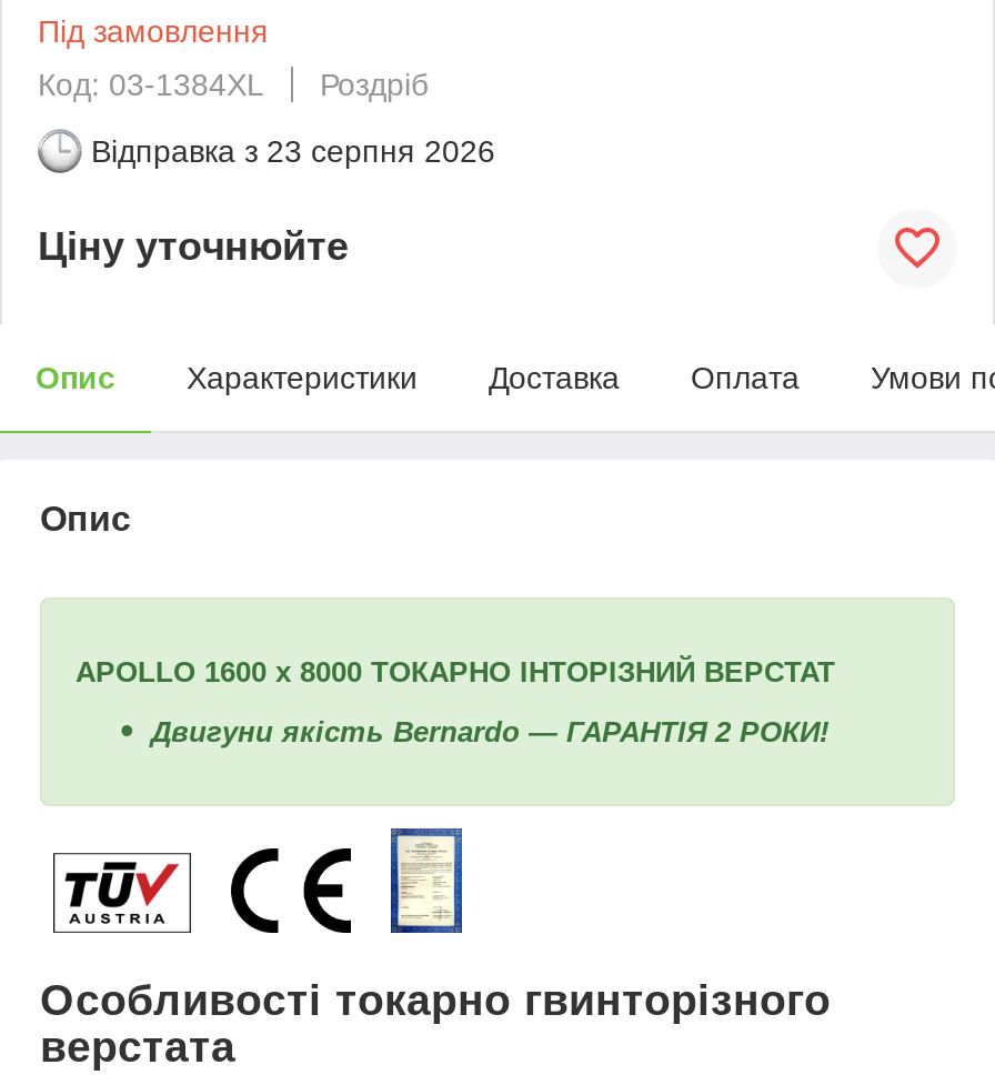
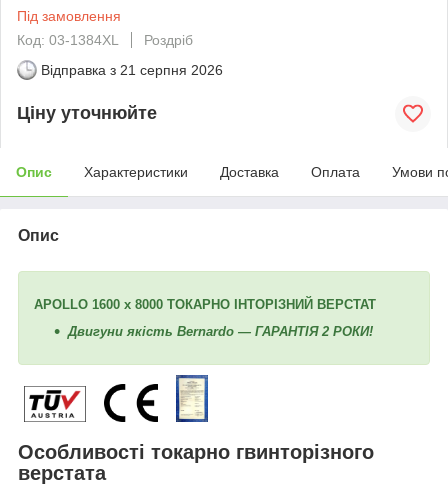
- Відправка з 23 серпня 2026
+ Відправка з 21 серпня 2026
